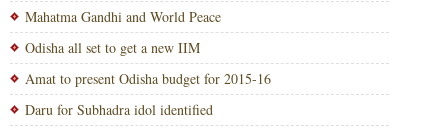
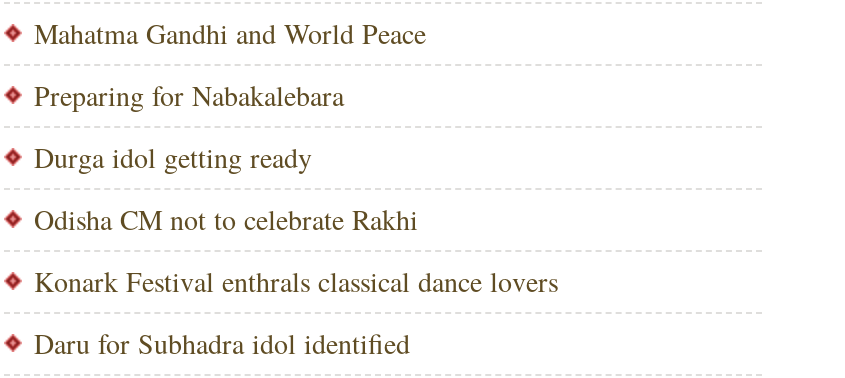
- Odisha all set to get a new IIM
- Amat to present Odisha budget for 2015-16
+ Preparing for Nabakalebara
+ Durga idol getting ready
+ Odisha CM not to celebrate Rakhi
+ Konark Festival enthrals classical dance lovers
